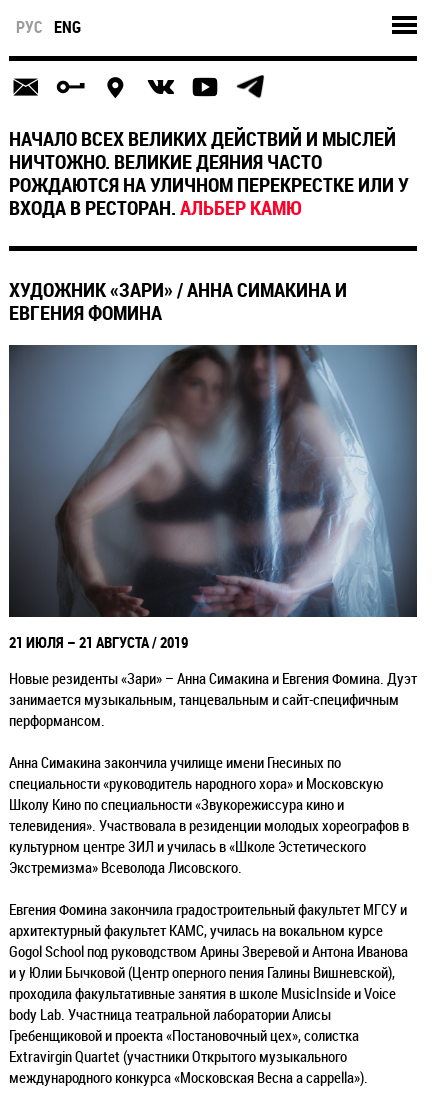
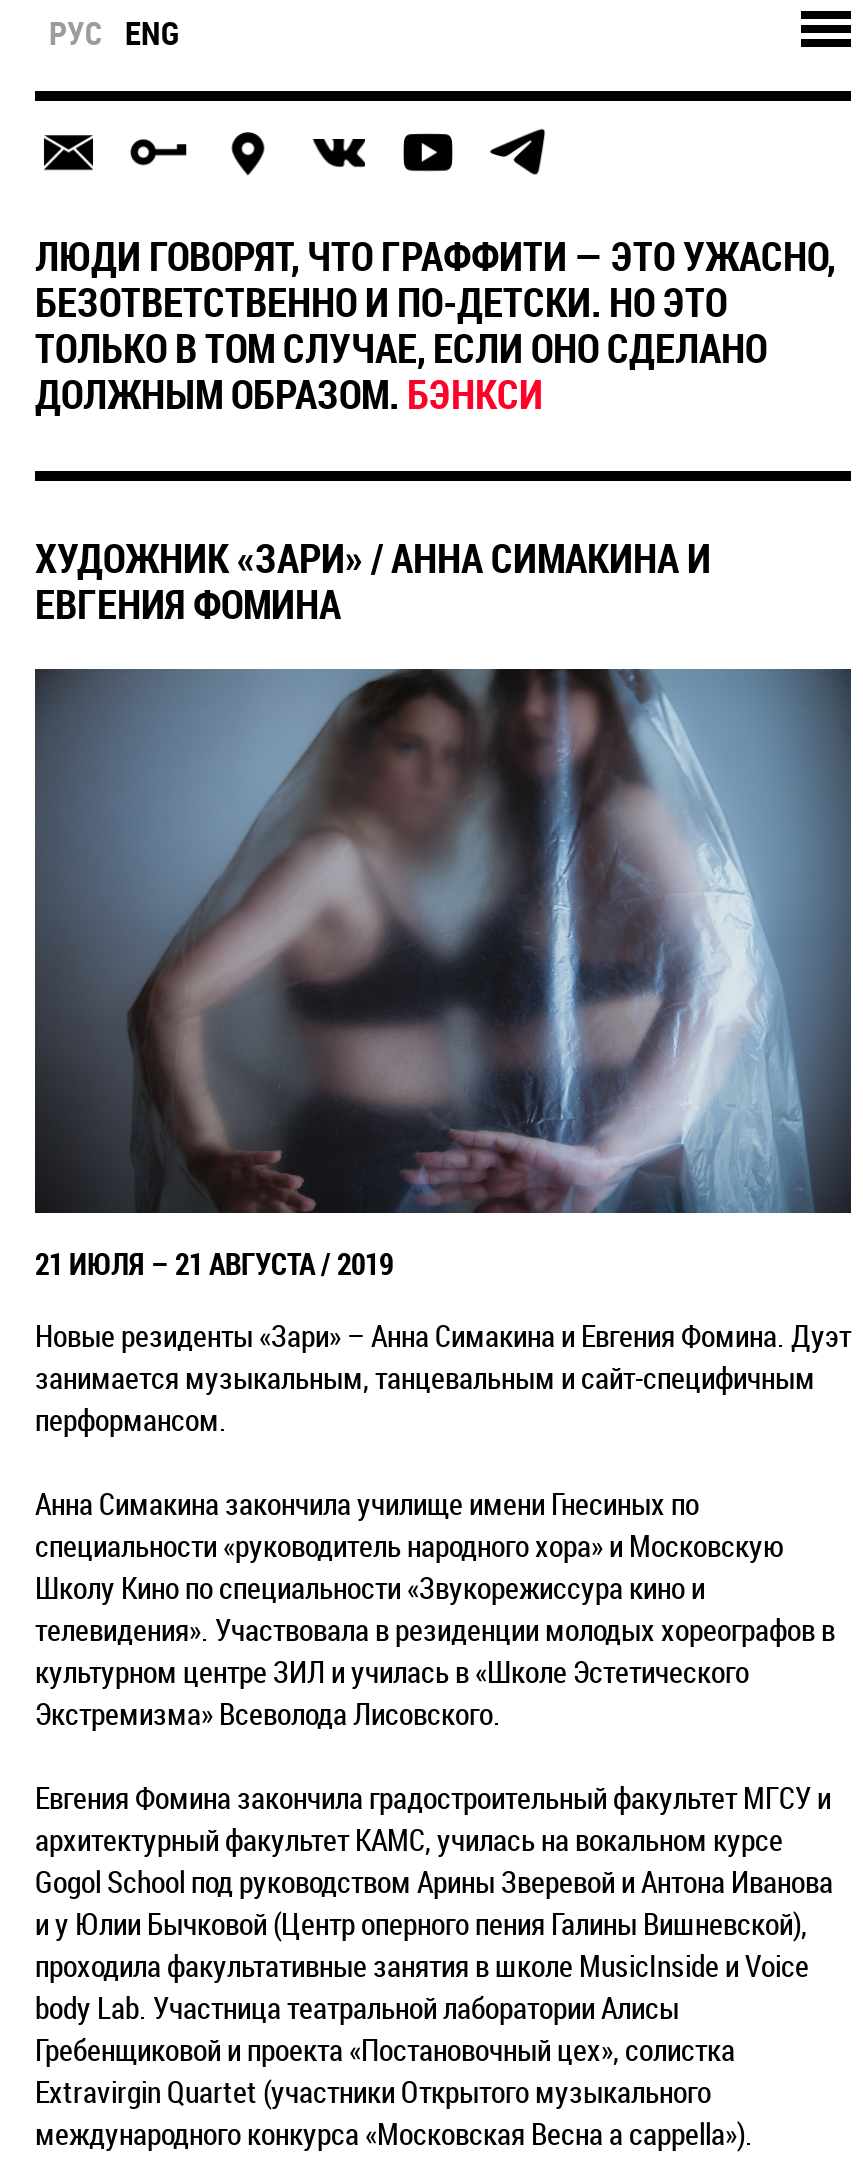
- НАЧАЛО ВСЕХ ВЕЛИКИХ ДЕЙСТВИЙ И МЫСЛЕЙ
- НИЧТОЖНО. ВЕЛИКИЕ ДЕЯНИЯ ЧАСТО
- РОЖДАЮТСЯ НА УЛИЧНОМ ПЕРЕКРЕСТКЕ ИЛИ У
- ВХОДА В РЕСТОРАН. АЛЬБЕР КАМЮ
+ ЛЮДИ ГОВОРЯТ, ЧТО ГРАФФИТИ — ЭТО УЖАСНО,
+ БЕЗОТВЕТСТВЕННО И ПО-ДЕТСКИ. НО ЭТО
+ ТОЛЬКО В ТОМ СЛУЧАЕ, ЕСЛИ ОНО СДЕЛАНО
+ ДОЛЖНЫМ ОБРАЗОМ. БЭНКСИ
